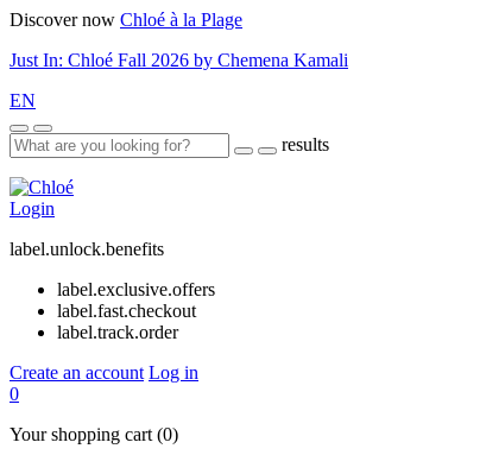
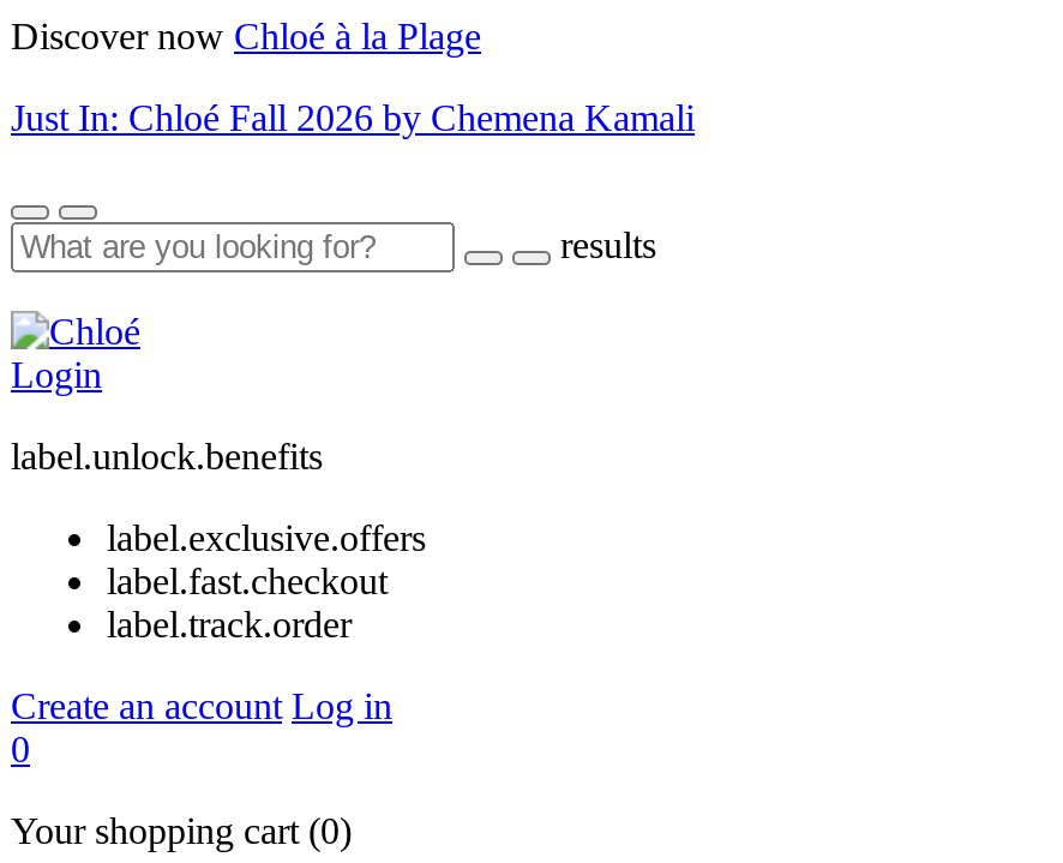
- EN
